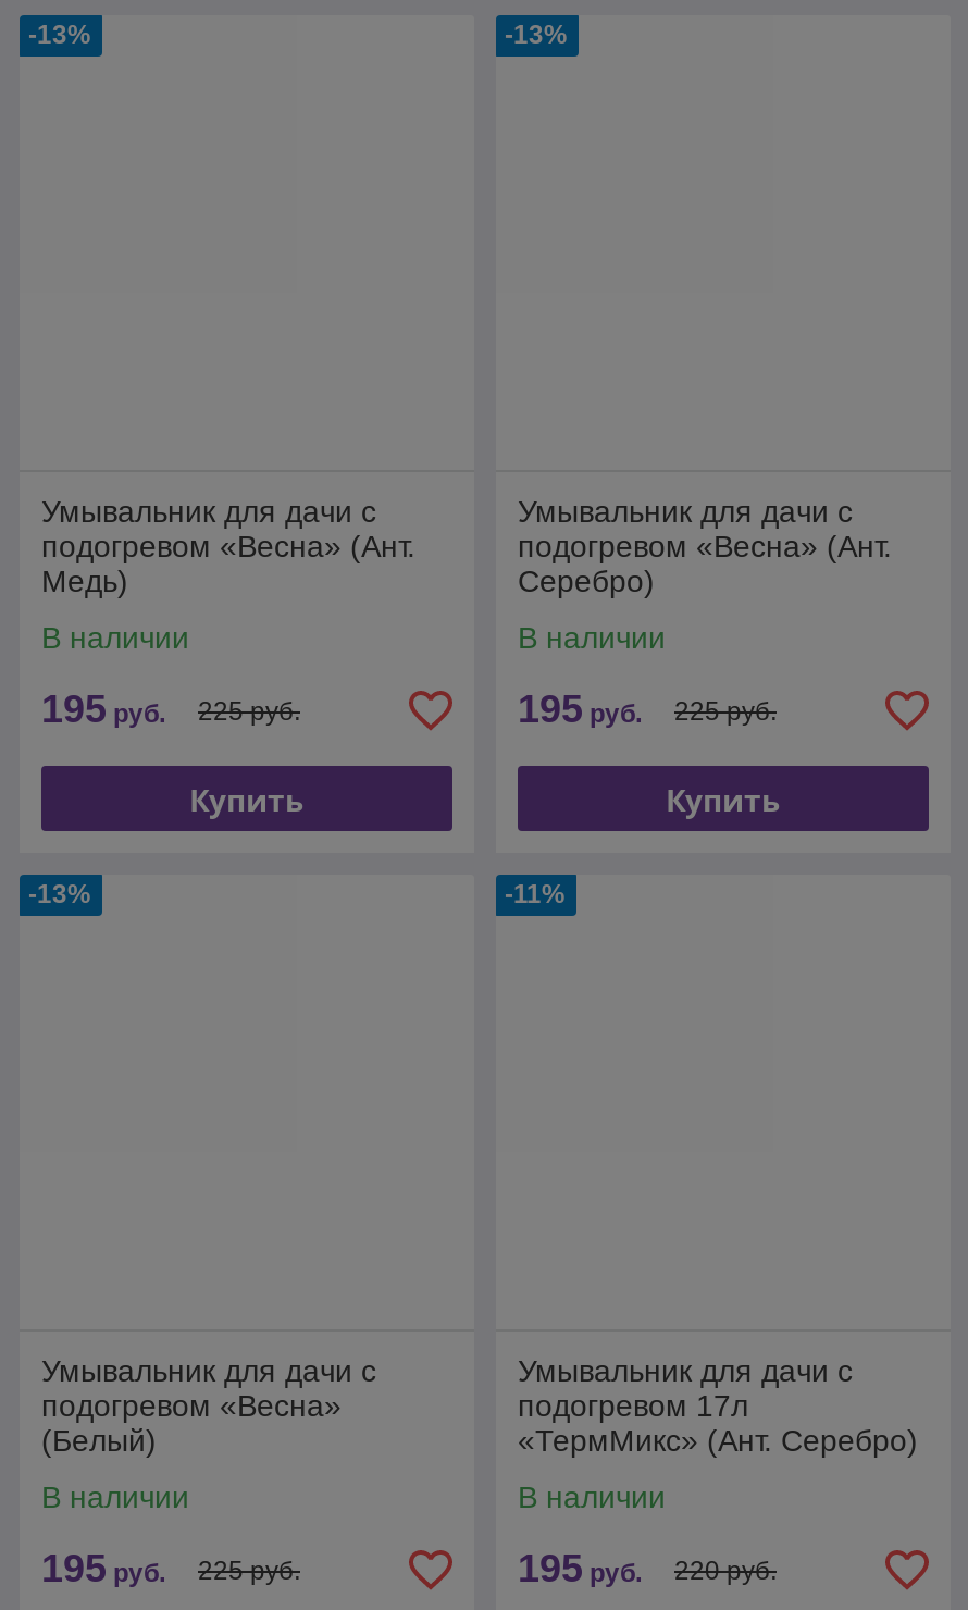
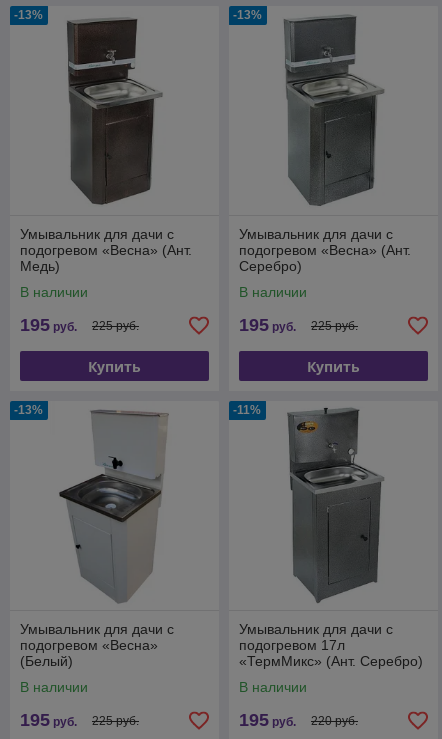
+ [image]

+ [image]

+ [image]

+ [image]
